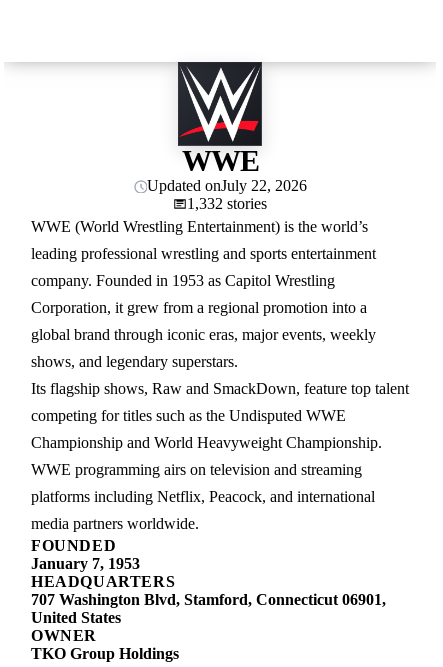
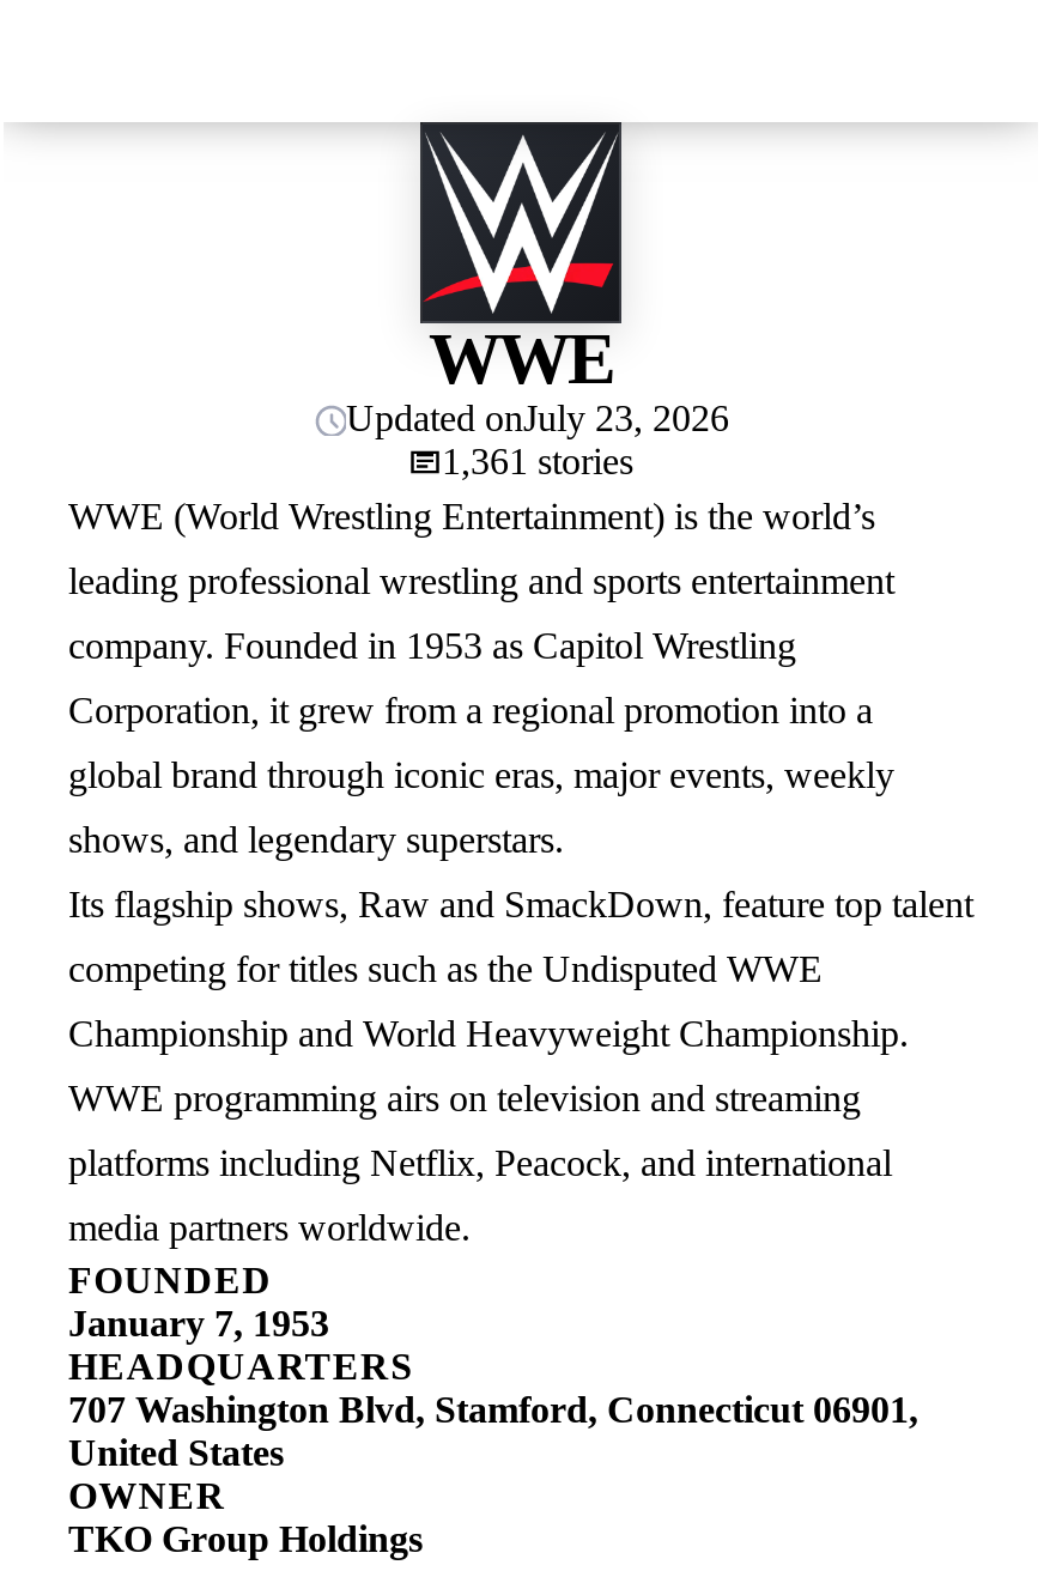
- Updated onJuly 22, 2026
+ Updated onJuly 23, 2026

- 1,332 stories
+ 1,361 stories
